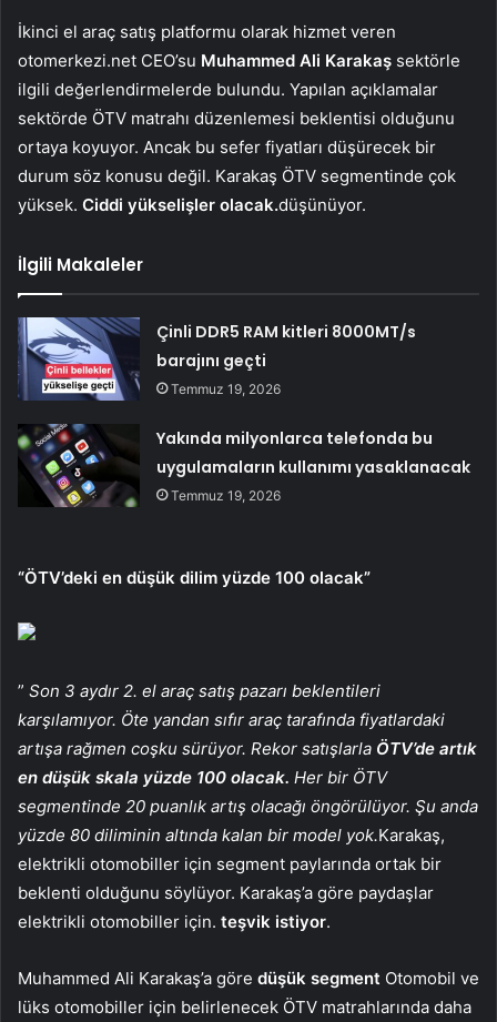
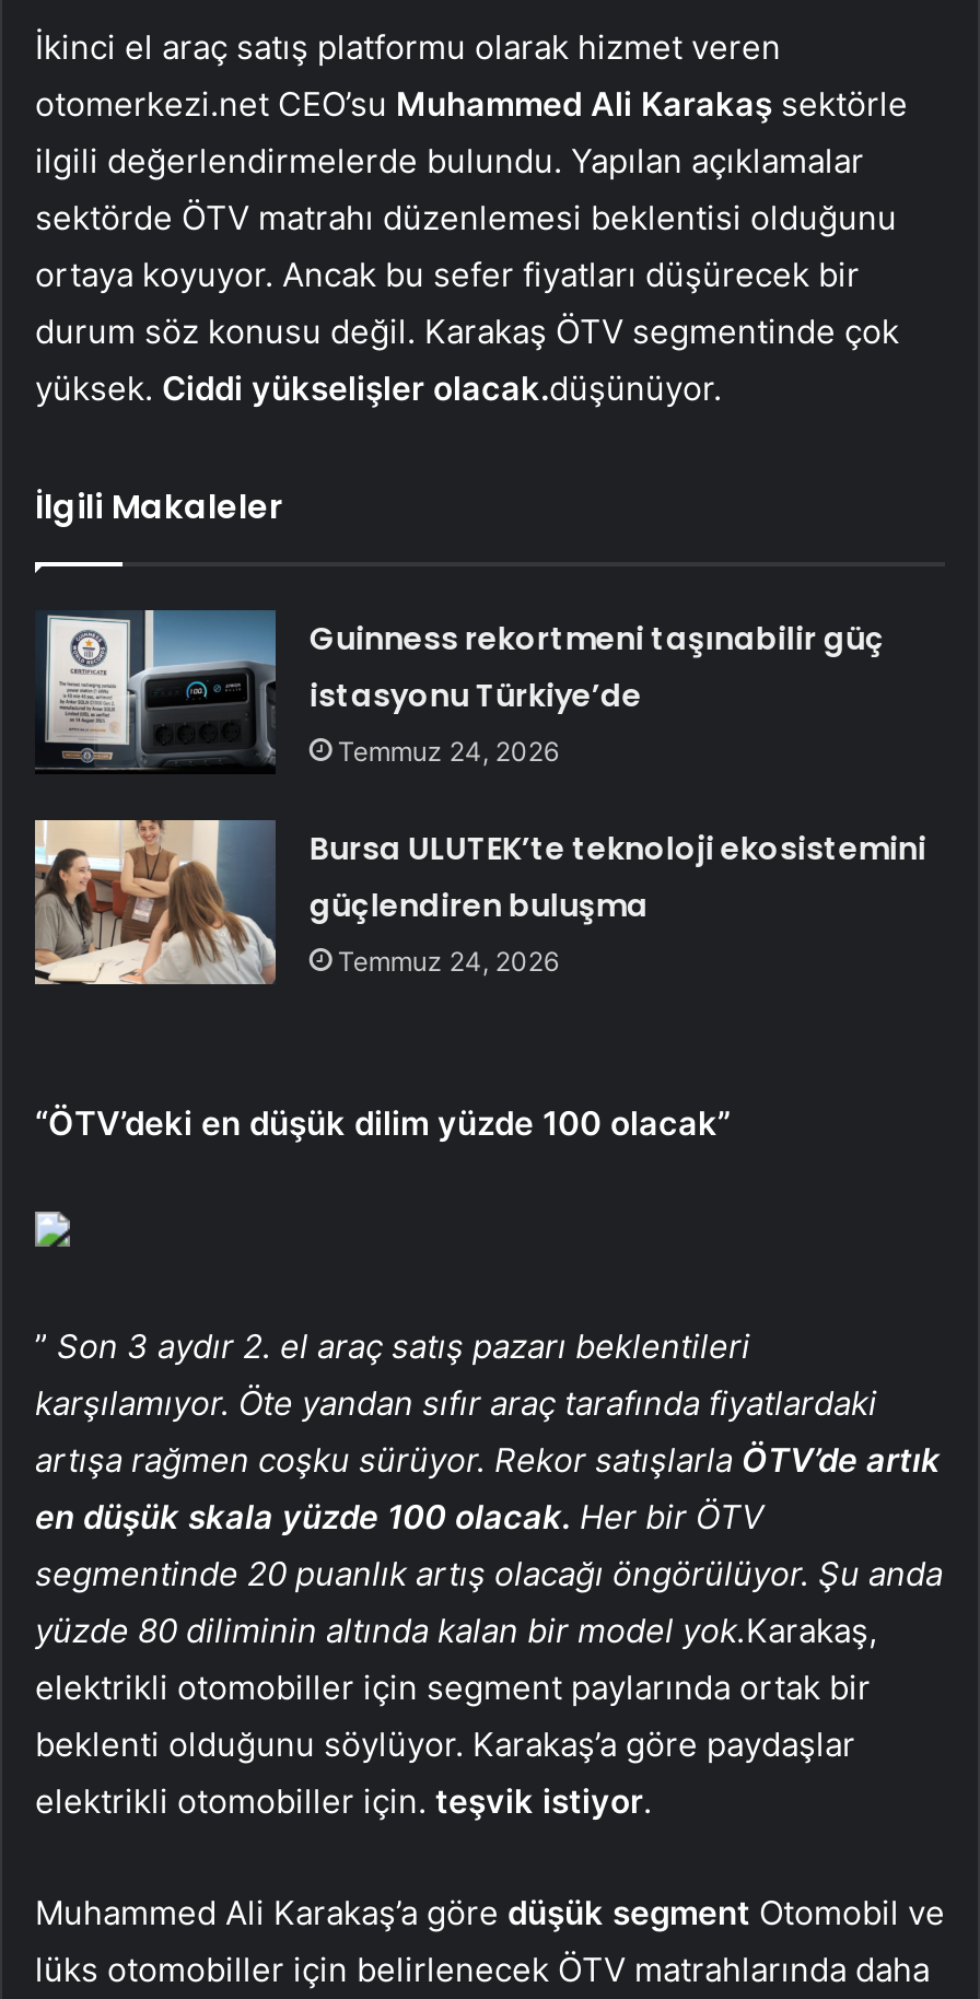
- [image]
- Çinli DDR5 RAM kitleri 8000MT/s
- barajını geçti
- Temmuz 19, 2026
+ [image]
+ Guinness rekortmeni taşınabilir güç
+ istasyonu Türkiye’de
+ Temmuz 24, 2026

- [image]
- Yakında milyonlarca telefonda bu
- uygulamaların kullanımı yasaklanacak
- Temmuz 19, 2026
+ [image]
+ Bursa ULUTEK’te teknoloji ekosistemini
+ güçlendiren buluşma
+ Temmuz 24, 2026
